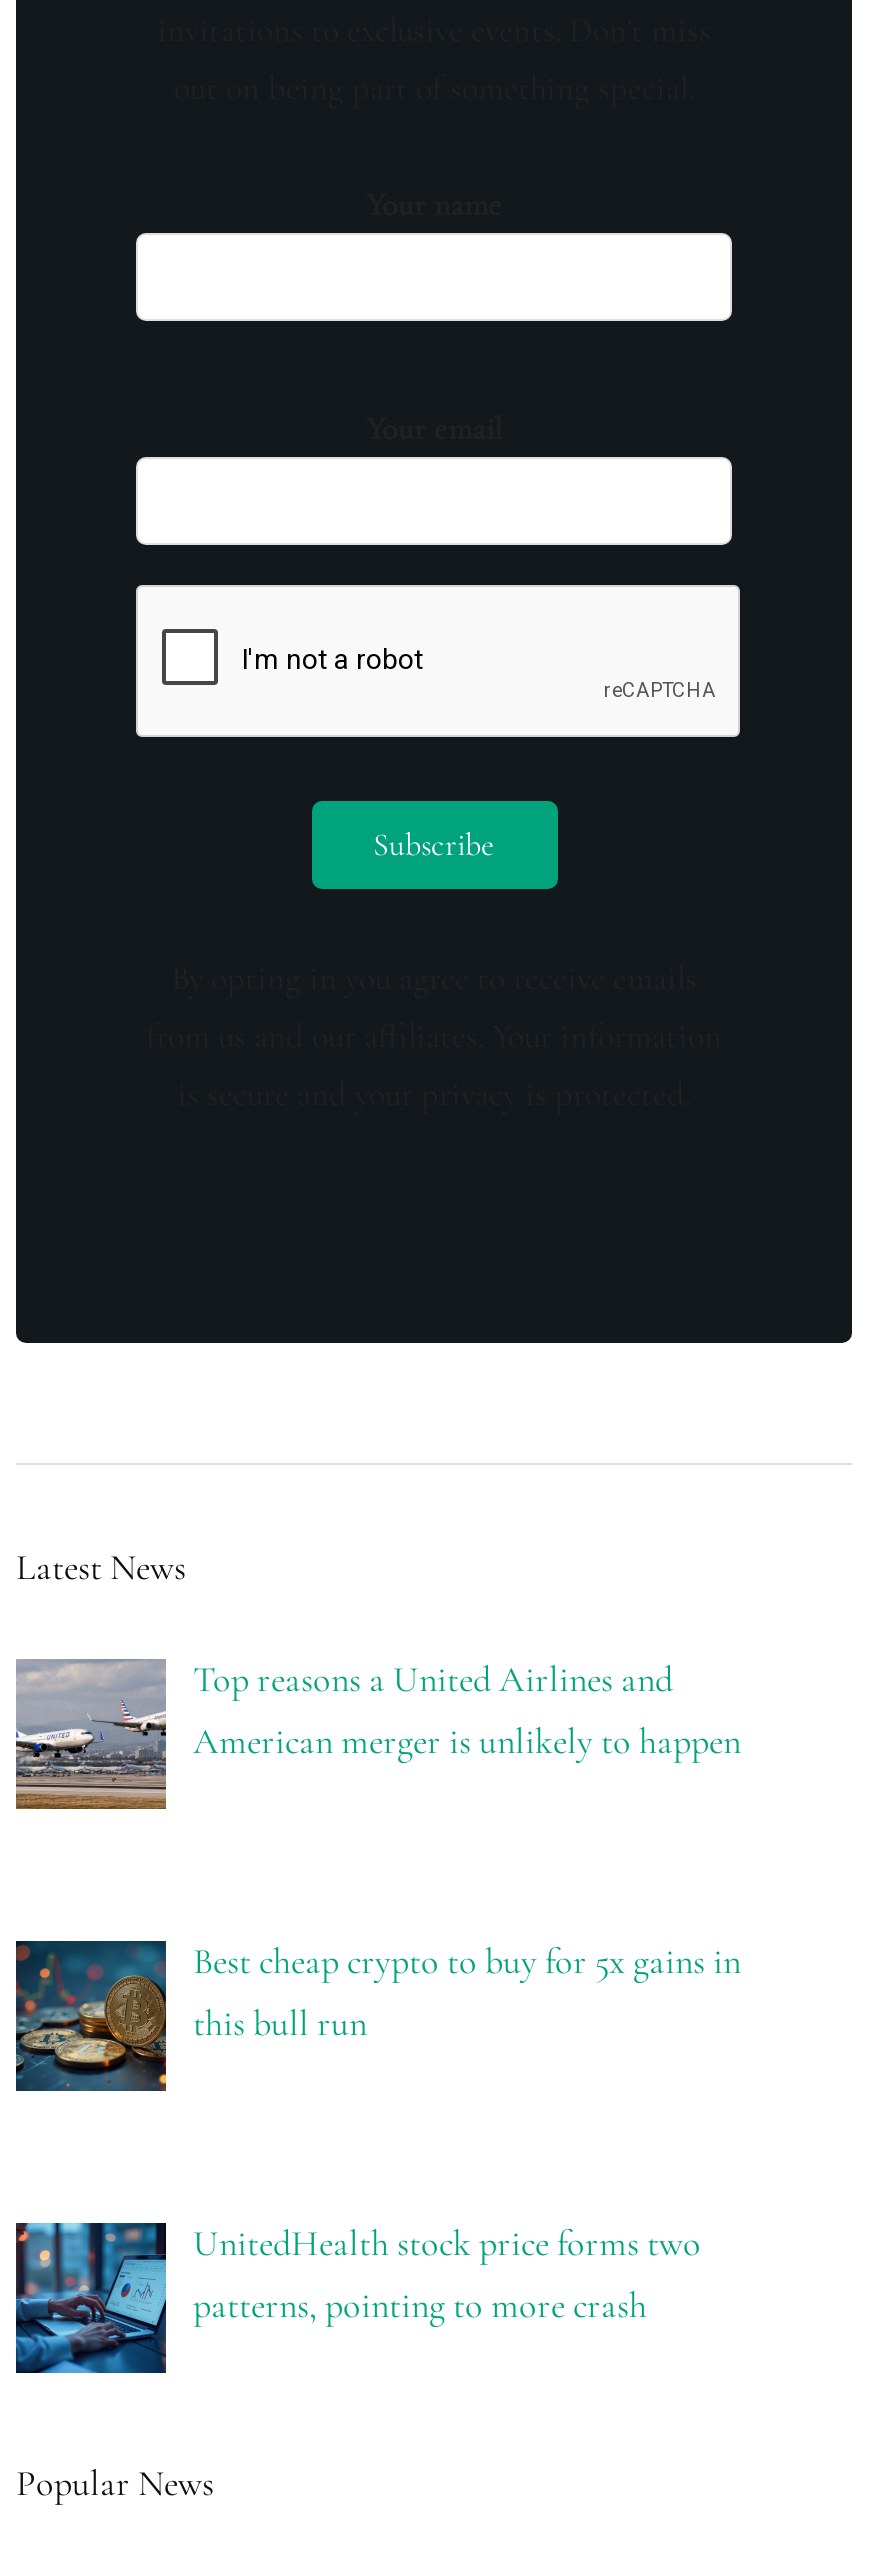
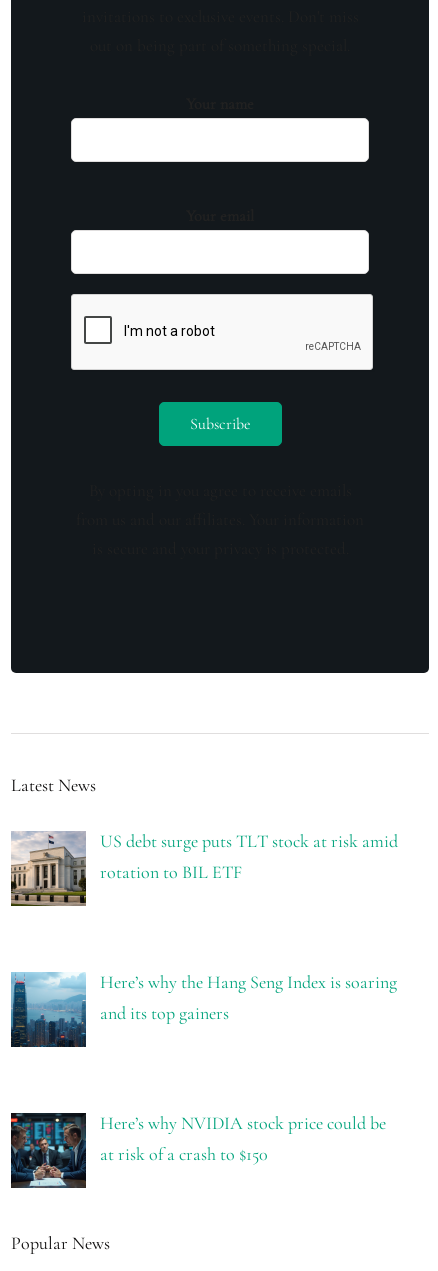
- [image]
- Top reasons a United Airlines and
- American merger is unlikely to happen
+ [image]
+ US debt surge puts TLT stock at risk amid
+ rotation to BIL ETF

- [image]
- Best cheap crypto to buy for 5x gains in
- this bull run
+ [image]
+ Here’s why the Hang Seng Index is soaring
+ and its top gainers

- [image]
- UnitedHealth stock price forms two
- patterns, pointing to more crash
+ [image]
+ Here’s why NVIDIA stock price could be
+ at risk of a crash to $150
